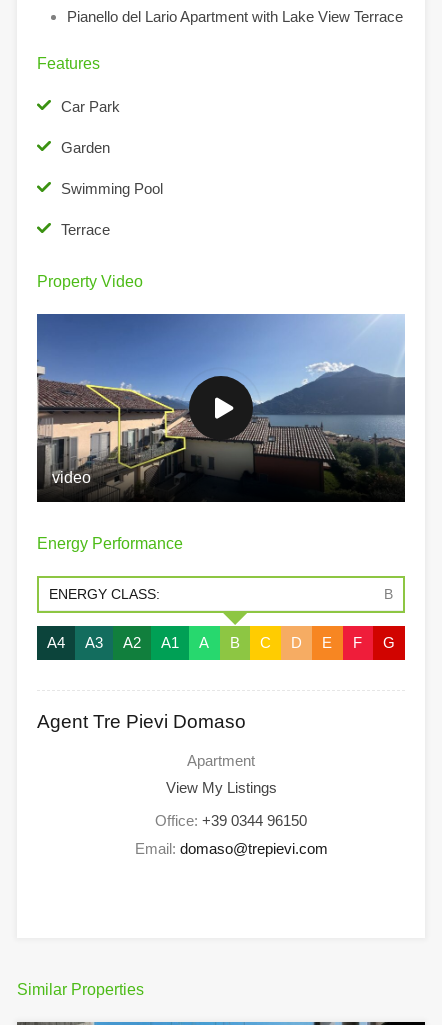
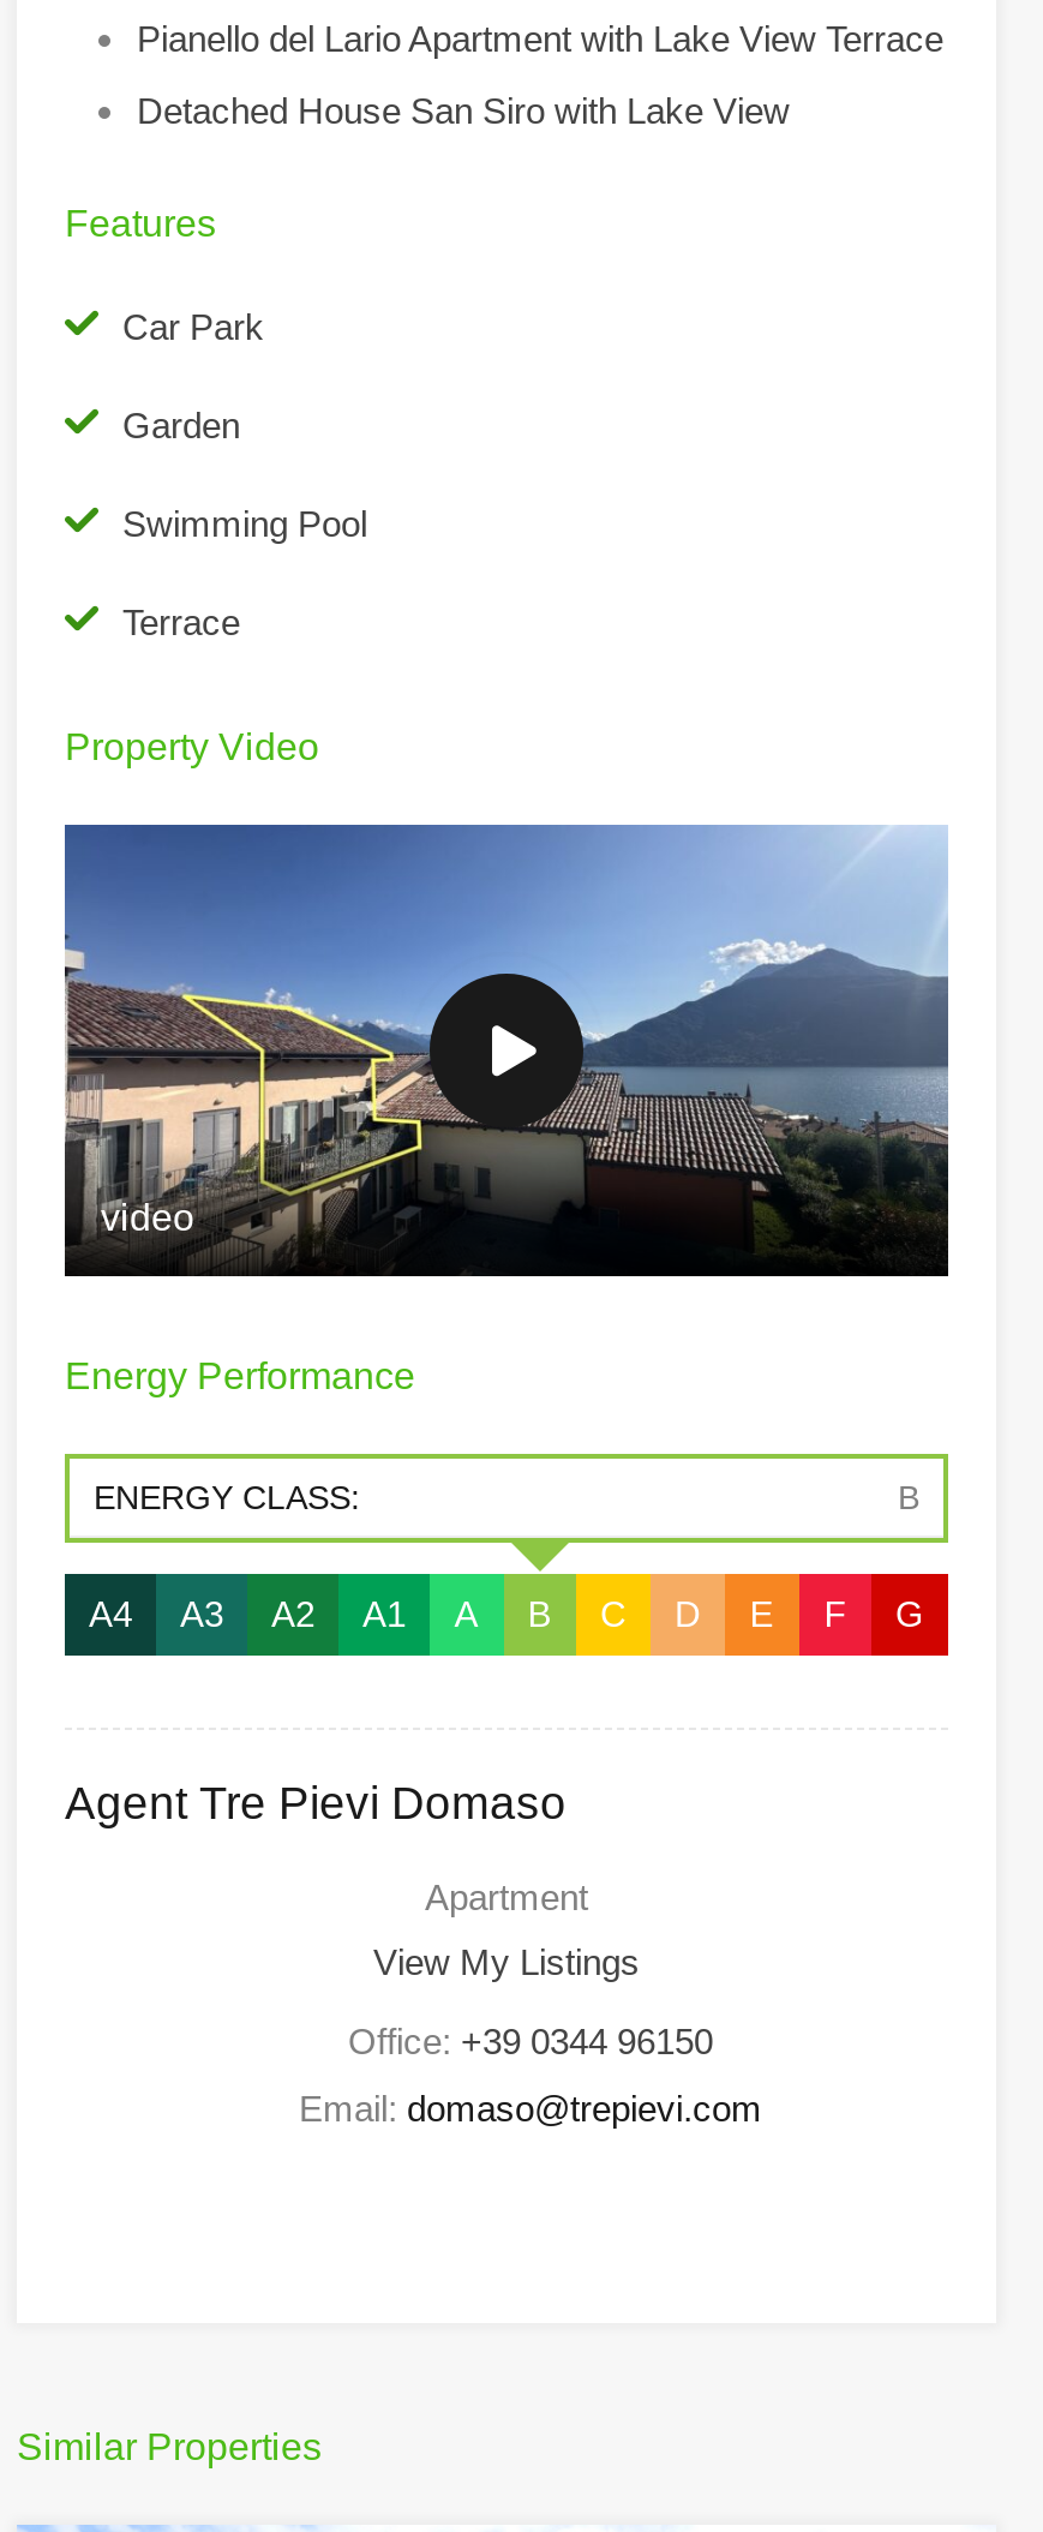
+ Detached House San Siro with Lake View
